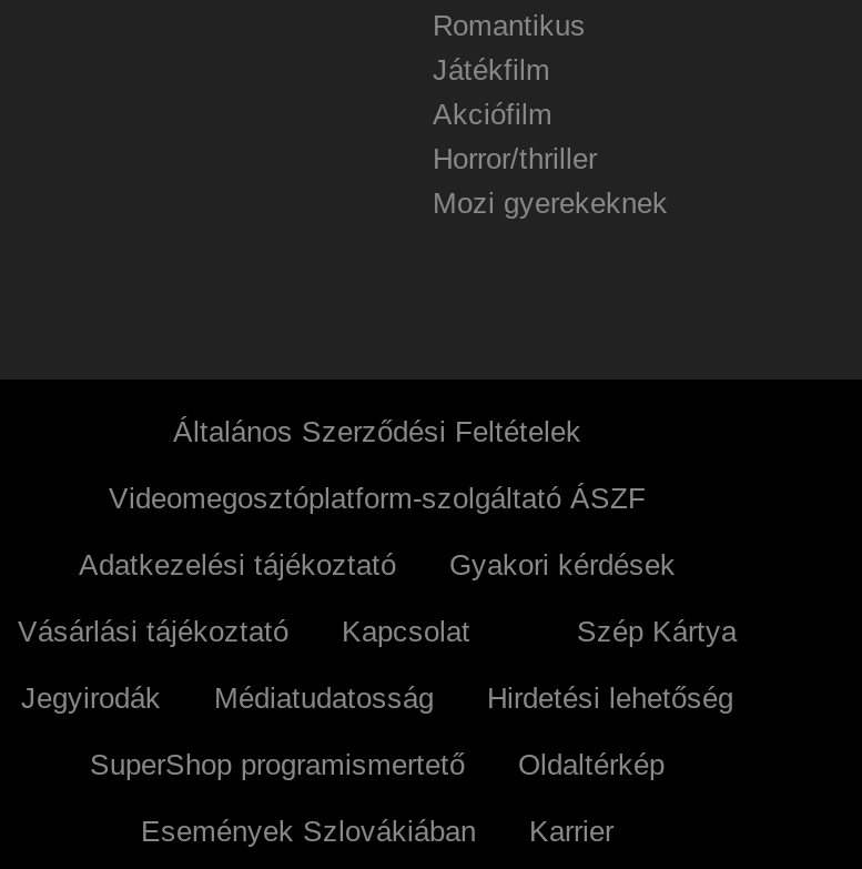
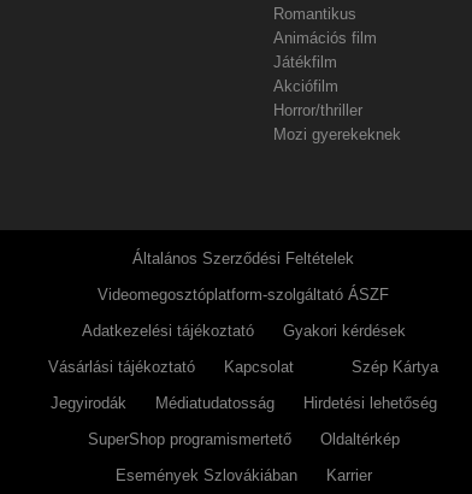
+ Animációs film
